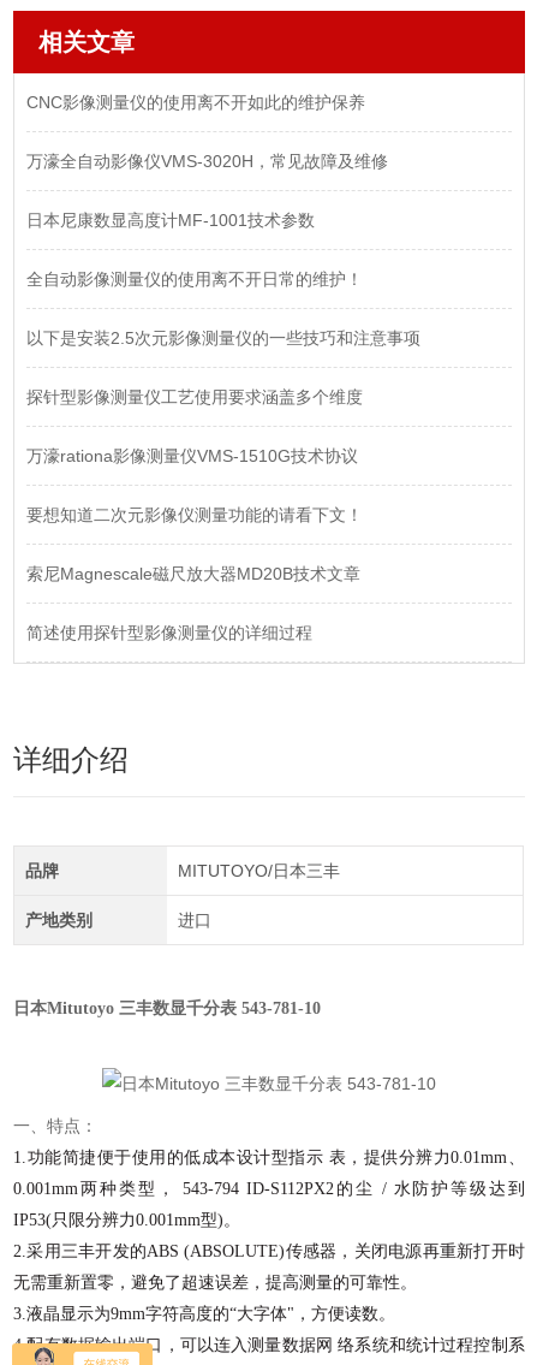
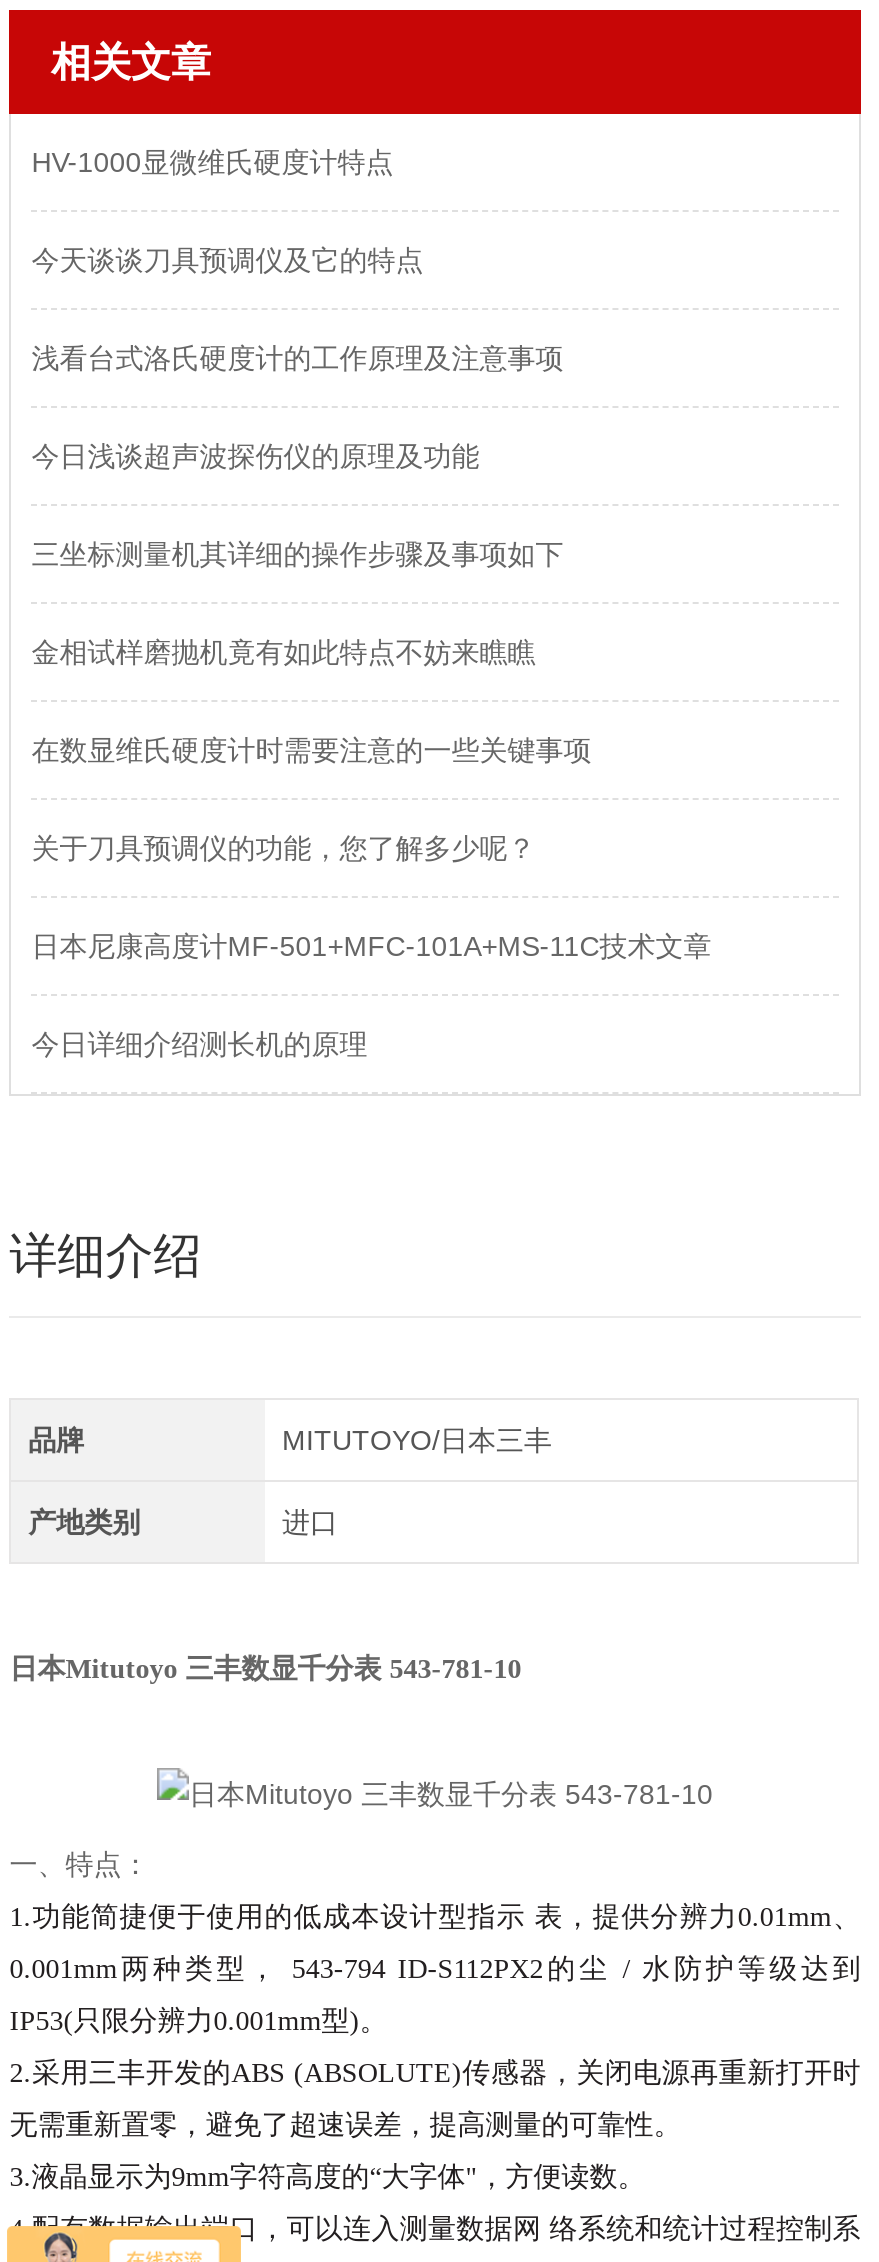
- CNC影像测量仪的使用离不开如此的维护保养
+ HV-1000显微维氏硬度计特点

- 万濠全自动影像仪VMS-3020H，常见故障及维修
+ 今天谈谈刀具预调仪及它的特点

- 日本尼康数显高度计MF-1001技术参数
+ 浅看台式洛氏硬度计的工作原理及注意事项

- 全自动影像测量仪的使用离不开日常的维护！
+ 今日浅谈超声波探伤仪的原理及功能

- 以下是安装2.5次元影像测量仪的一些技巧和注意事项
+ 三坐标测量机其详细的操作步骤及事项如下

- 探针型影像测量仪工艺使用要求涵盖多个维度
+ 金相试样磨抛机竟有如此特点不妨来瞧瞧

- 万濠rationa影像测量仪VMS-1510G技术协议
+ 在数显维氏硬度计时需要注意的一些关键事项

- 要想知道二次元影像仪测量功能的请看下文！
+ 关于刀具预调仪的功能，您了解多少呢？

- 索尼Magnescale磁尺放大器MD20B技术文章
+ 日本尼康高度计MF-501+MFC-101A+MS-11C技术文章

- 简述使用探针型影像测量仪的详细过程
+ 今日详细介绍测长机的原理
